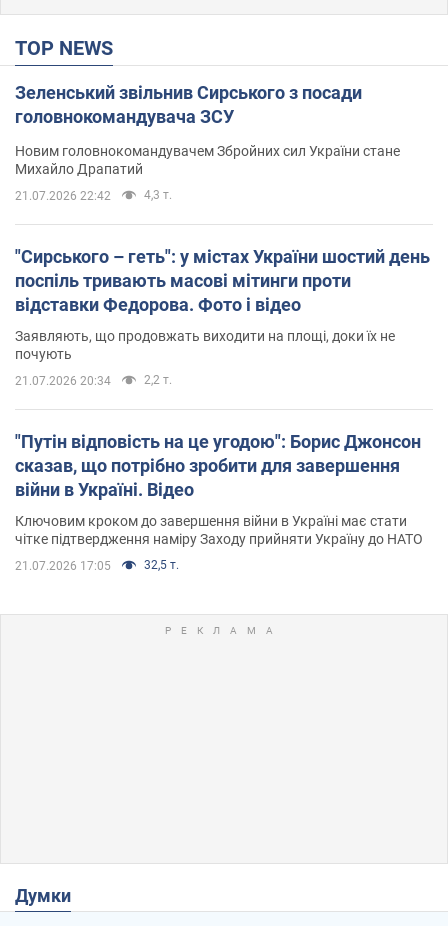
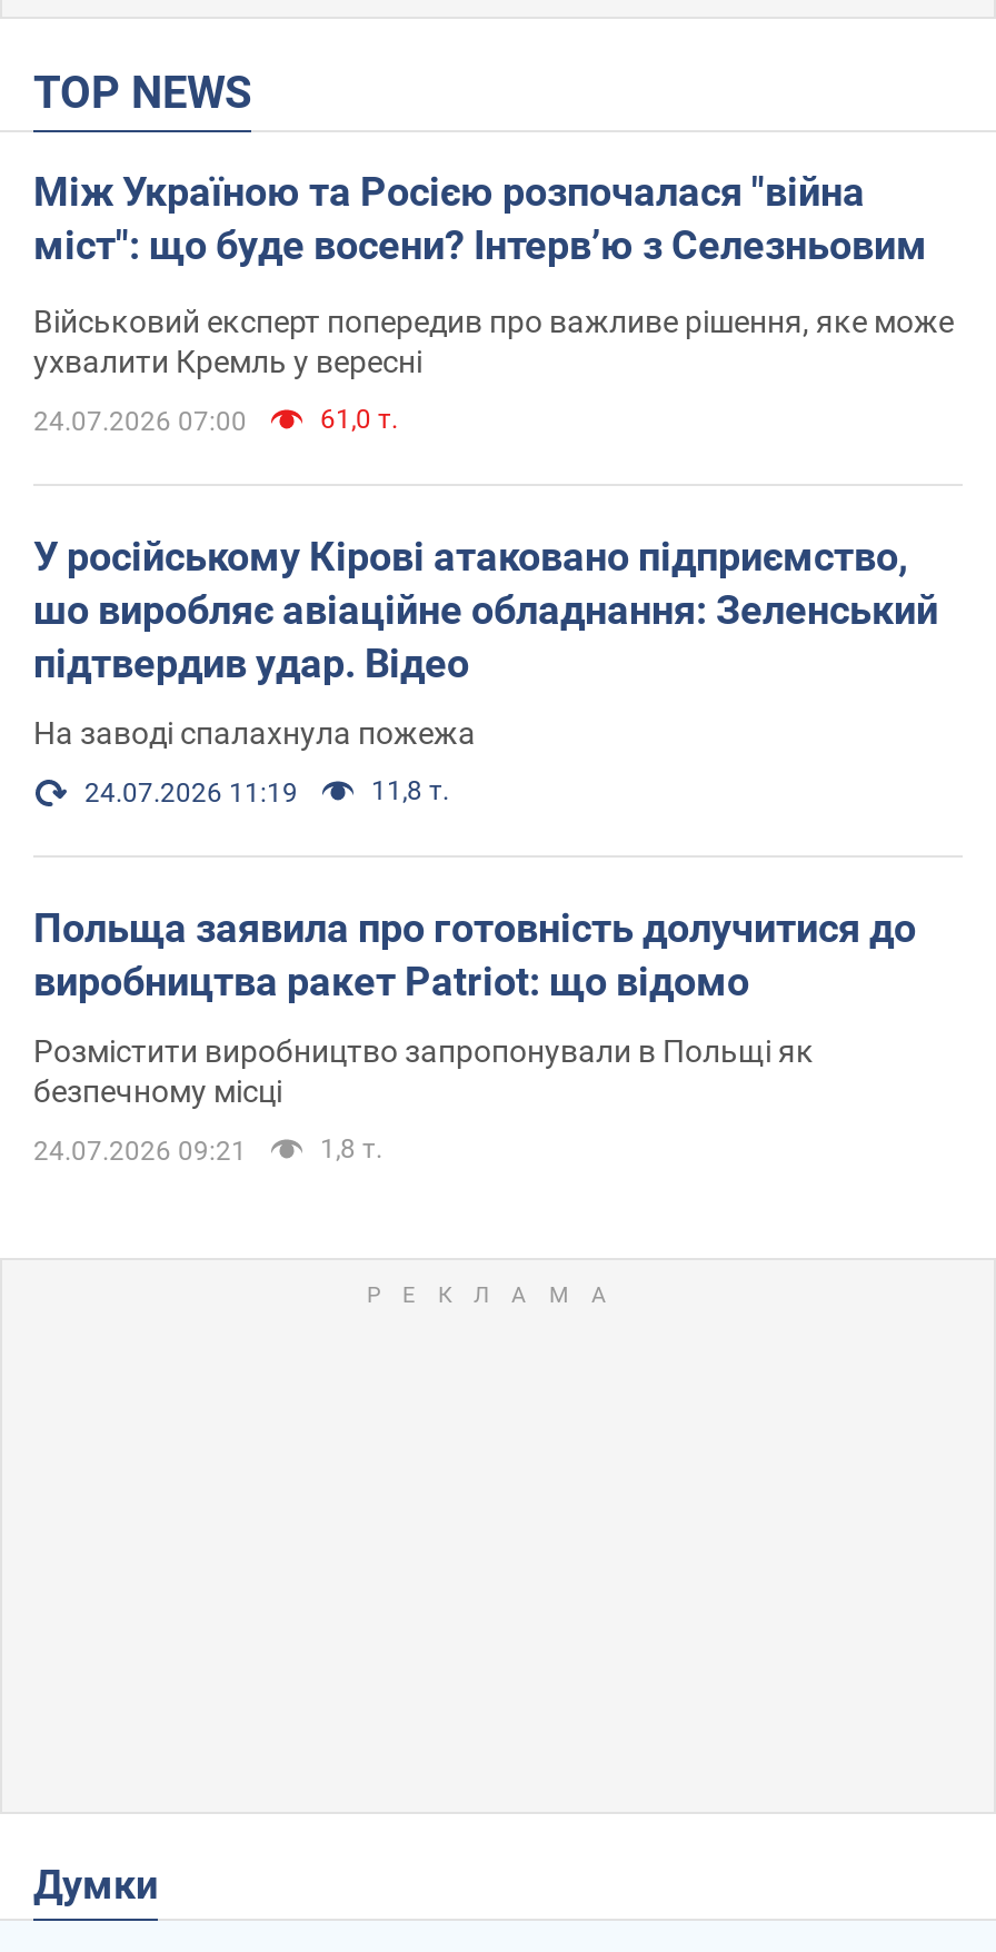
- Зеленський звільнив Сирського з посади
- головнокомандувача ЗСУ
+ Між Україною та Росією розпочалася "війна
+ міст": що буде восени? Інтерв’ю з Селезньовим

- Новим головнокомандувачем Збройних сил України стане
- Михайло Драпатий
+ Військовий експерт попередив про важливе рішення, яке може
+ ухвалити Кремль у вересні

- 21.07.2026 22:42
- 4,3 т.
+ 24.07.2026 07:00
+ 61,0 т.

- "Сирського – геть": у містах України шостий день
- поспіль тривають масові мітинги проти
- відставки Федорова. Фото і відео
+ У російському Кірові атаковано підприємство,
+ шо виробляє авіаційне обладнання: Зеленський
+ підтвердив удар. Відео

- Заявляють, що продовжать виходити на площі, доки їх не
- почують
+ На заводі спалахнула пожежа

- 21.07.2026 20:34
- 2,2 т.
+ 24.07.2026 11:19
+ 11,8 т.

- "Путін відповість на це угодою": Борис Джонсон
- сказав, що потрібно зробити для завершення
- війни в Україні. Відео
+ Польща заявила про готовність долучитися до
+ виробництва ракет Patriot: що відомо

- Ключовим кроком до завершення війни в Україні має стати
- чітке підтвердження наміру Заходу прийняти Україну до НАТО
+ Розмістити виробництво запропонували в Польщі як
+ безпечному місці

- 21.07.2026 17:05
- 32,5 т.
+ 24.07.2026 09:21
+ 1,8 т.
